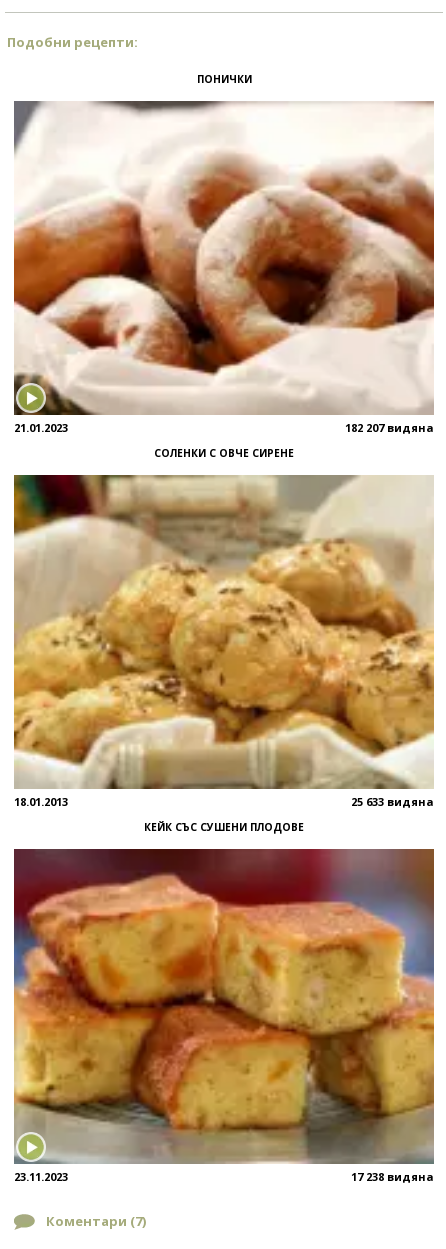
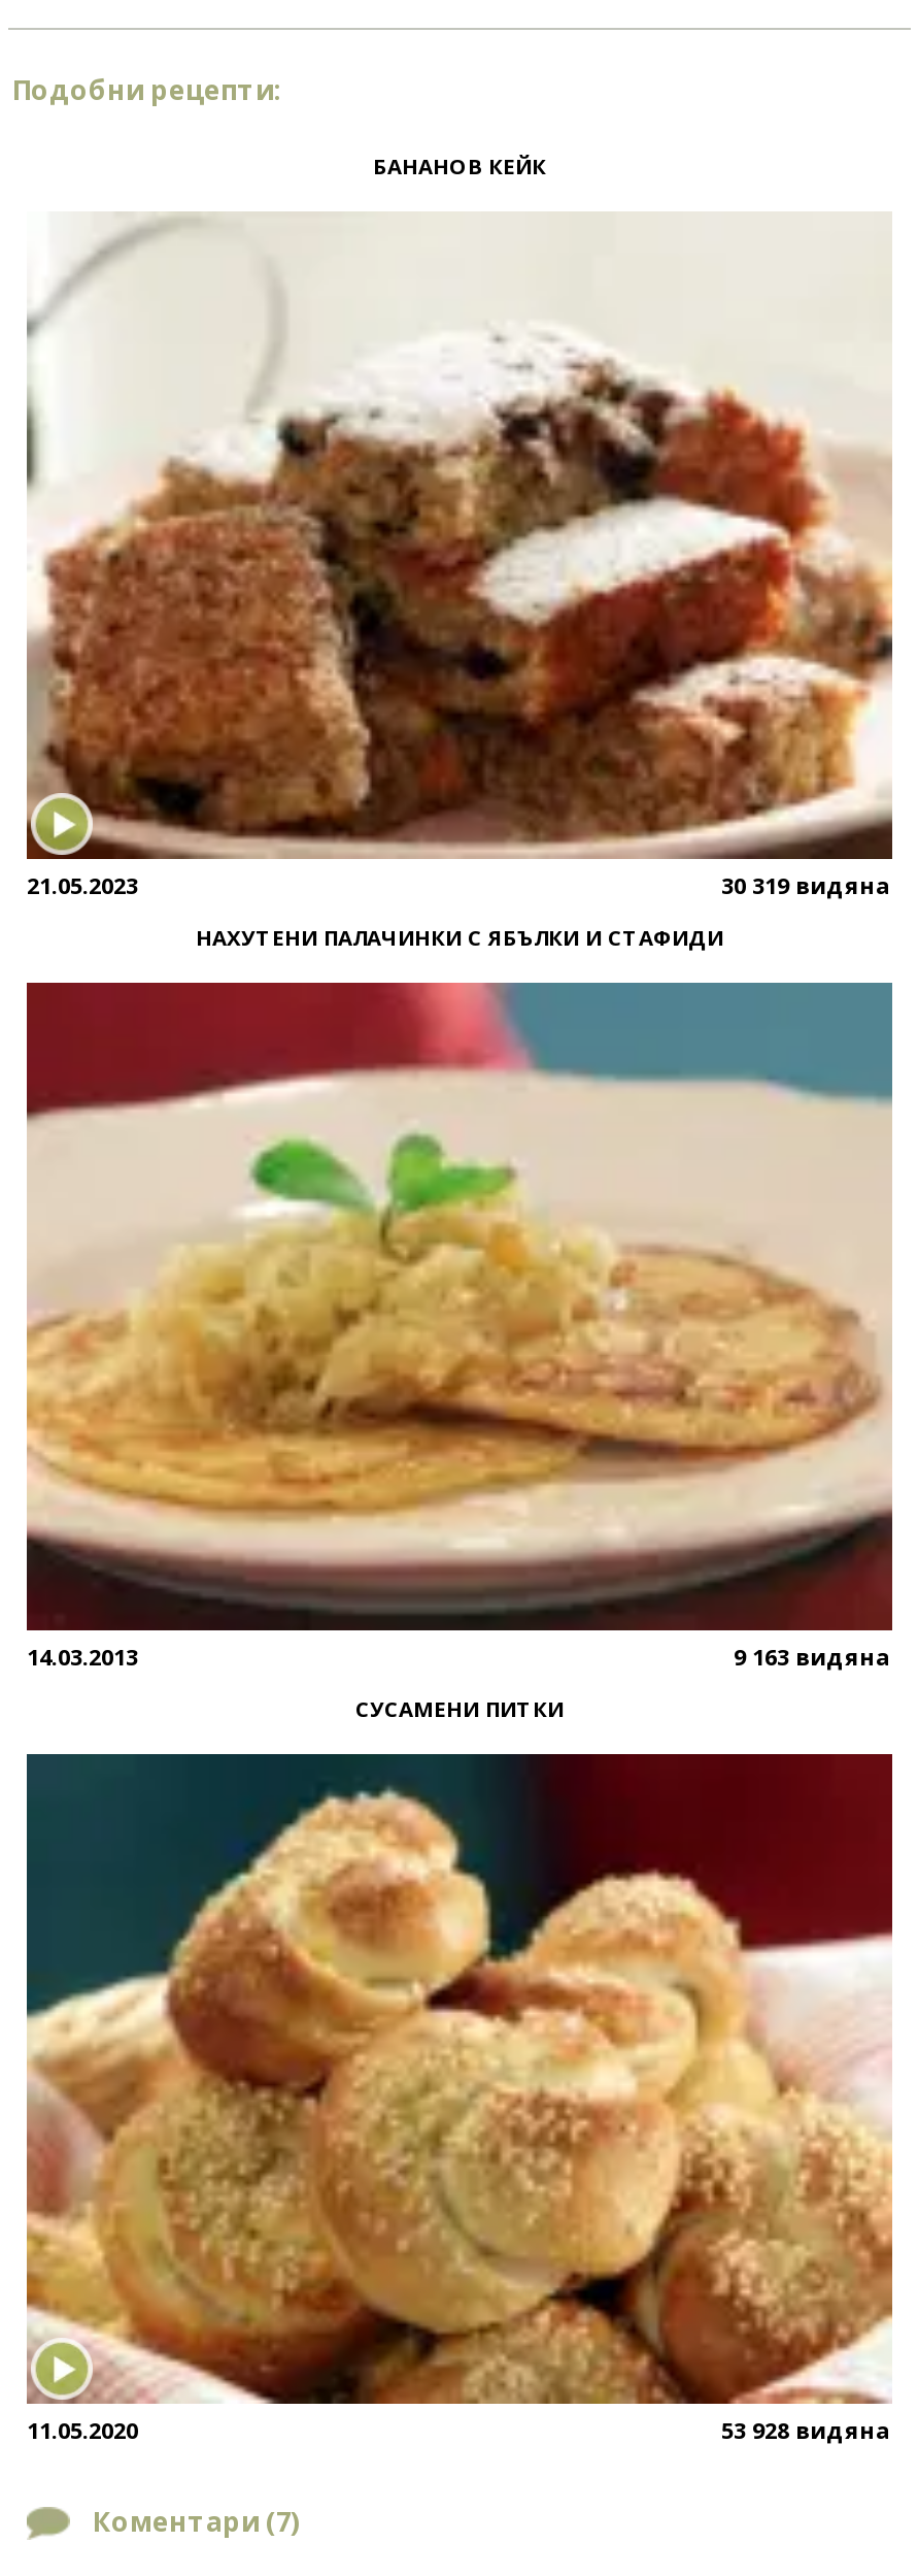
- ПОНИЧКИ
+ БАНАНОВ КЕЙК

- [image]
- 21.01.2023
- 182 207 видяна
+ [image]
+ 21.05.2023
+ 30 319 видяна

- СОЛЕНКИ С ОВЧЕ СИРЕНЕ
+ НАХУТЕНИ ПАЛАЧИНКИ С ЯБЪЛКИ И СТАФИДИ

- [image]
- 18.01.2013
- 25 633 видяна
+ [image]
+ 14.03.2013
+ 9 163 видяна

- КЕЙК СЪС СУШЕНИ ПЛОДОВЕ
+ СУСАМЕНИ ПИТКИ

- [image]
- 23.11.2023
- 17 238 видяна
+ [image]
+ 11.05.2020
+ 53 928 видяна
